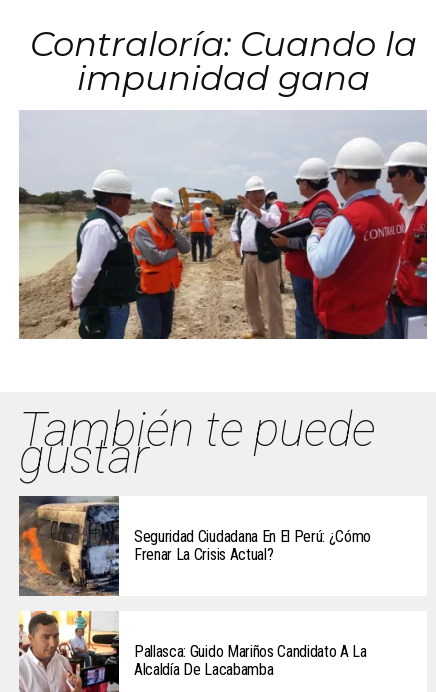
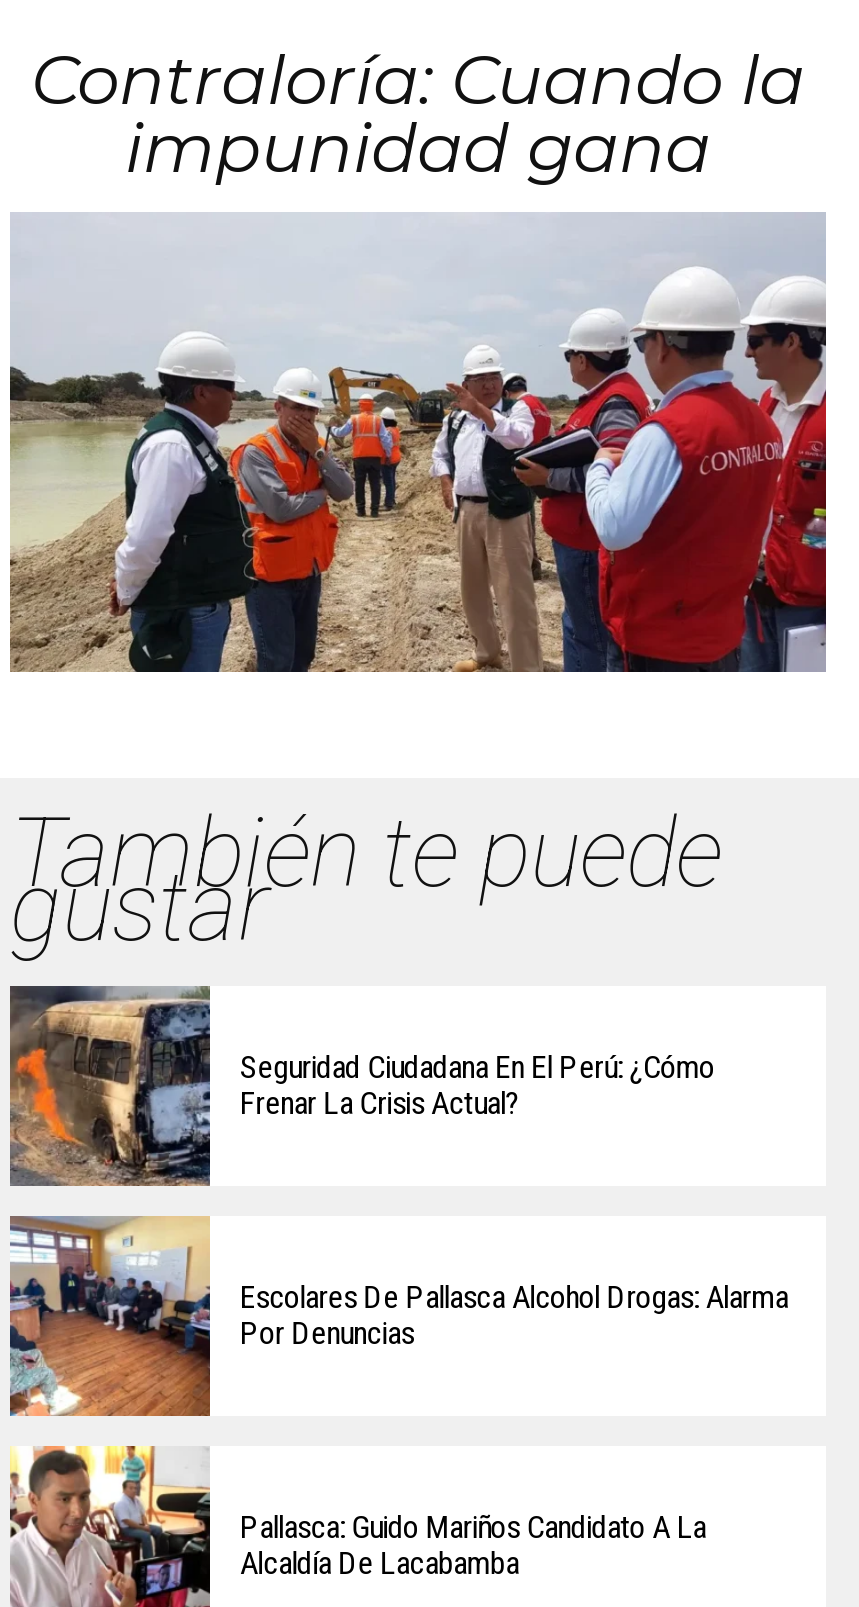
+ [image]
+ Escolares De Pallasca Alcohol Drogas: Alarma
+ Por Denuncias
